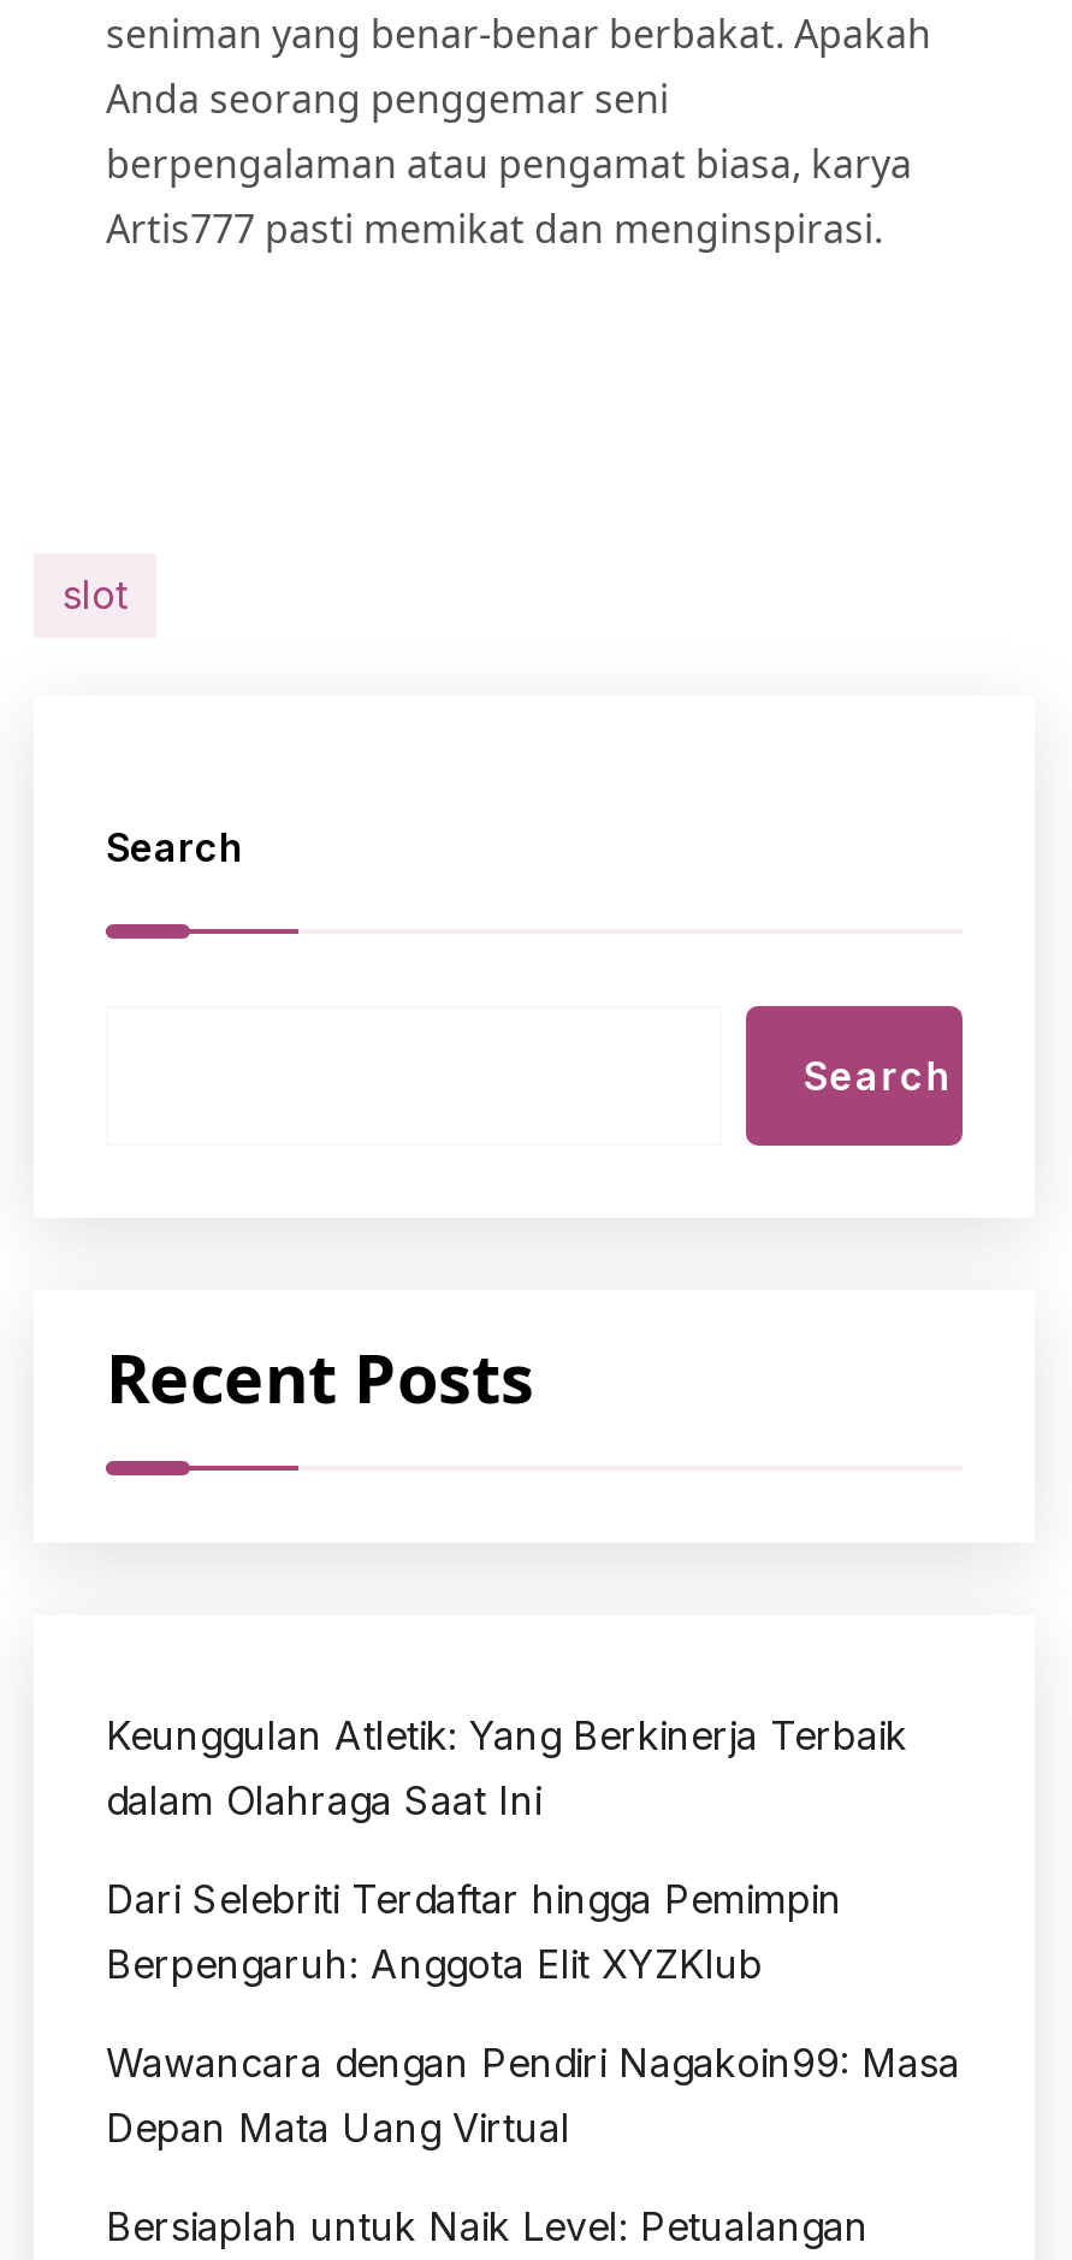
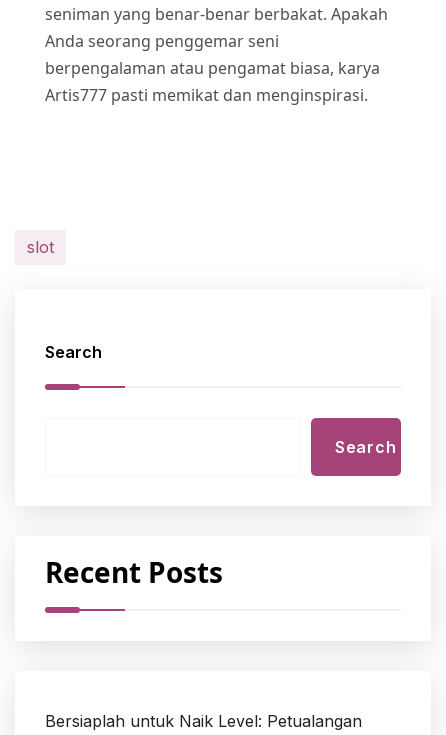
- Keunggulan Atletik: Yang Berkinerja Terbaik
- dalam Olahraga Saat Ini
- Dari Selebriti Terdaftar hingga Pemimpin
- Berpengaruh: Anggota Elit XYZKlub
- Wawancara dengan Pendiri Nagakoin99: Masa
- Depan Mata Uang Virtual
